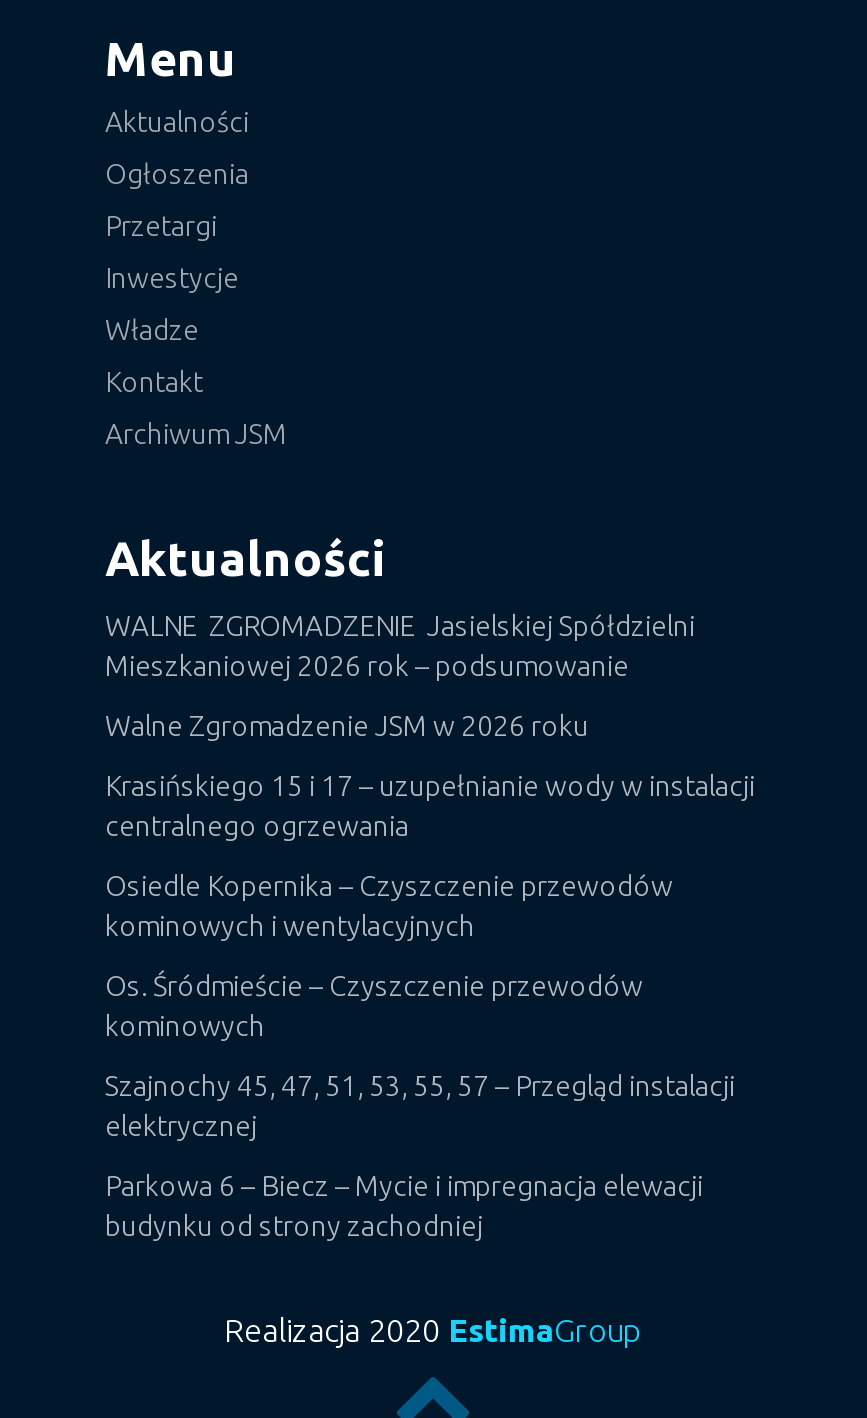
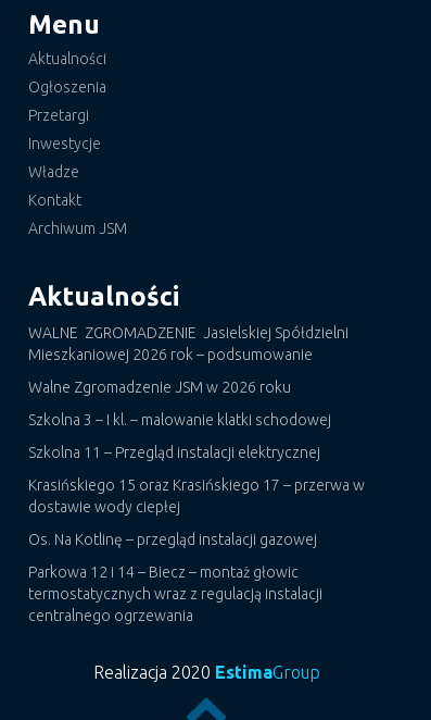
- Krasińskiego 15 i 17 – uzupełnianie wody w instalacji
+ Szkolna 3 – I kl. – malowanie klatki schodowej
+ Szkolna 11 – Przegląd instalacji elektrycznej
+ Krasińskiego 15 oraz Krasińskiego 17 – przerwa w
+ dostawie wody ciepłej
+ Os. Na Kotlinę – przegląd instalacji gazowej
+ Parkowa 12 i 14 – Biecz – montaż głowic
+ termostatycznych wraz z regulacją instalacji

moved down: centralnego ogrzewania

- Osiedle Kopernika – Czyszczenie przewodów
- kominowych i wentylacyjnych
- Os. Śródmieście – Czyszczenie przewodów
- kominowych
- Szajnochy 45, 47, 51, 53, 55, 57 – Przegląd instalacji
- elektrycznej
- Parkowa 6 – Biecz – Mycie i impregnacja elewacji
- budynku od strony zachodniej
